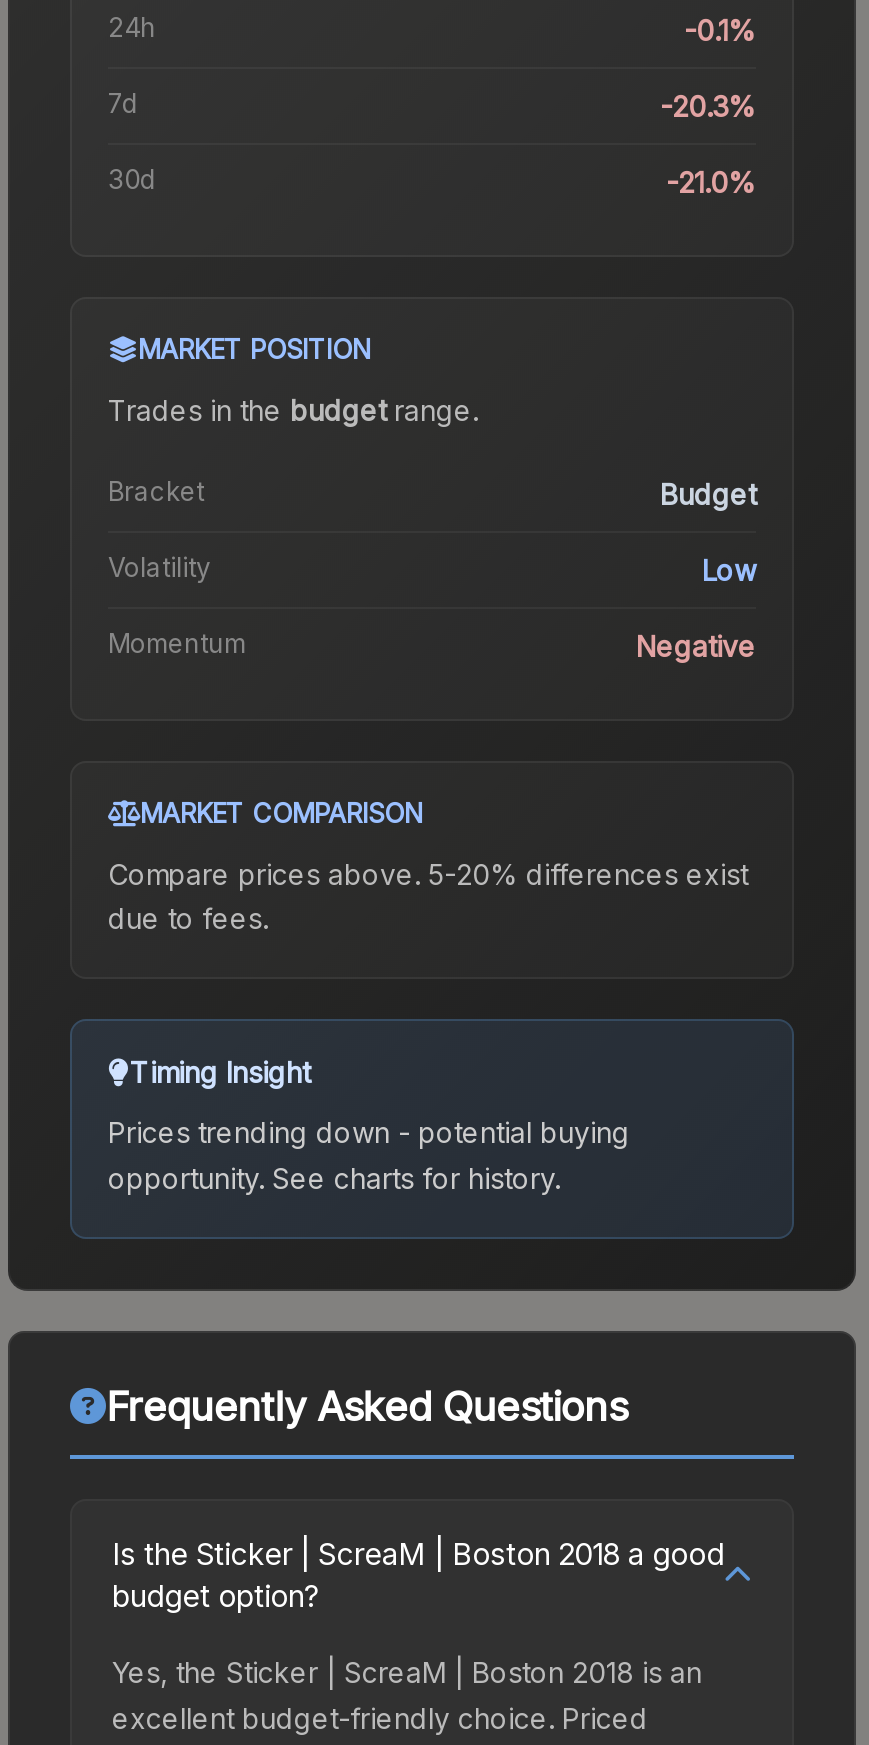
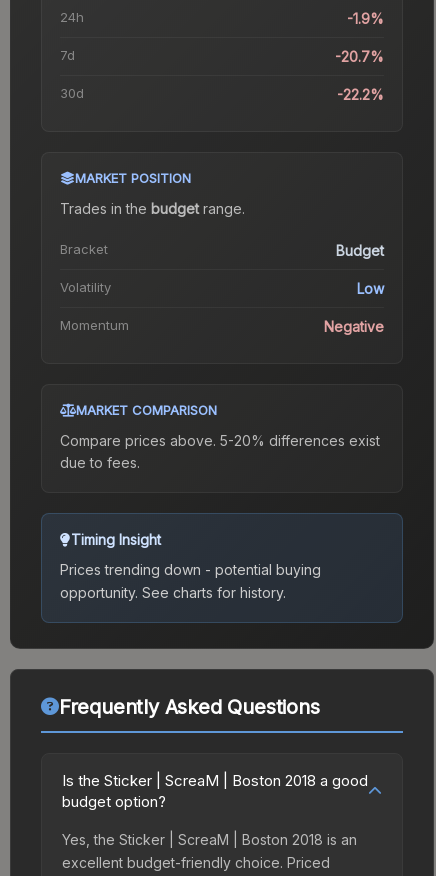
- -0.1%
+ -1.9%

- -20.3%
+ -20.7%

- -21.0%
+ -22.2%
